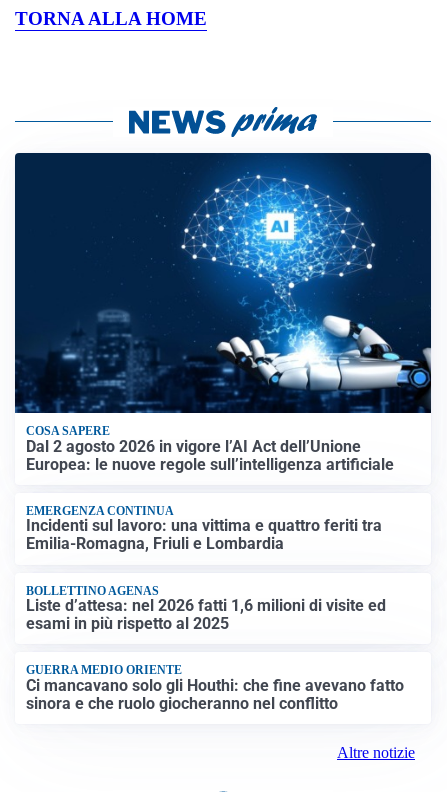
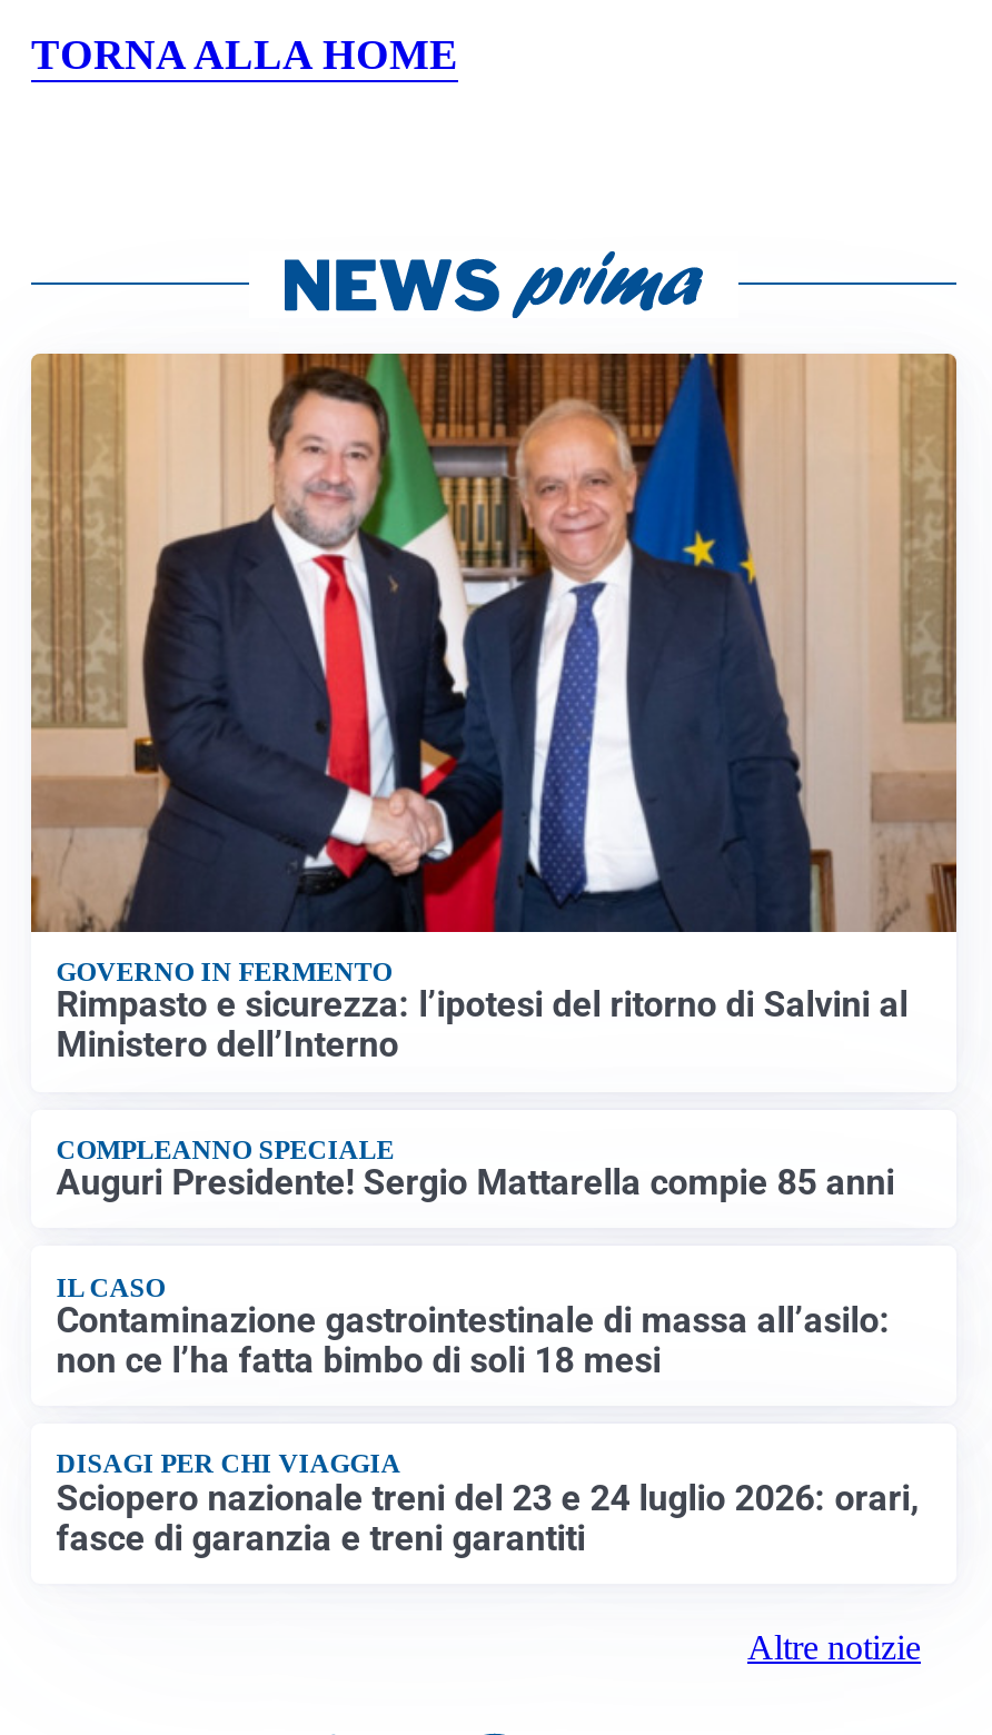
- [image]
- COSA SAPERE
- Dal 2 agosto 2026 in vigore l’AI Act dell’Unione
- Europea: le nuove regole sull’intelligenza artificiale
+ [image]
+ GOVERNO IN FERMENTO
+ Rimpasto e sicurezza: l’ipotesi del ritorno di Salvini al
+ Ministero dell’Interno

- EMERGENZA CONTINUA
- Incidenti sul lavoro: una vittima e quattro feriti tra
- Emilia-Romagna, Friuli e Lombardia
+ COMPLEANNO SPECIALE
+ Auguri Presidente! Sergio Mattarella compie 85 anni

- BOLLETTINO AGENAS
- Liste d’attesa: nel 2026 fatti 1,6 milioni di visite ed
- esami in più rispetto al 2025
+ IL CASO
+ Contaminazione gastrointestinale di massa all’asilo:
+ non ce l’ha fatta bimbo di soli 18 mesi

- GUERRA MEDIO ORIENTE
- Ci mancavano solo gli Houthi: che fine avevano fatto
- sinora e che ruolo giocheranno nel conflitto
+ DISAGI PER CHI VIAGGIA
+ Sciopero nazionale treni del 23 e 24 luglio 2026: orari,
+ fasce di garanzia e treni garantiti
